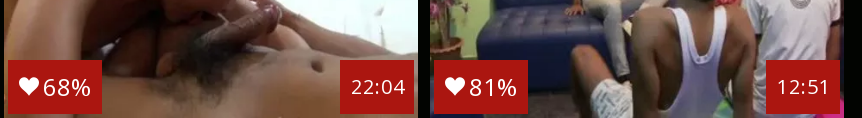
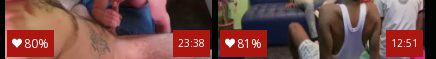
- 68%
- 22:04
+ 80%
+ 23:38
